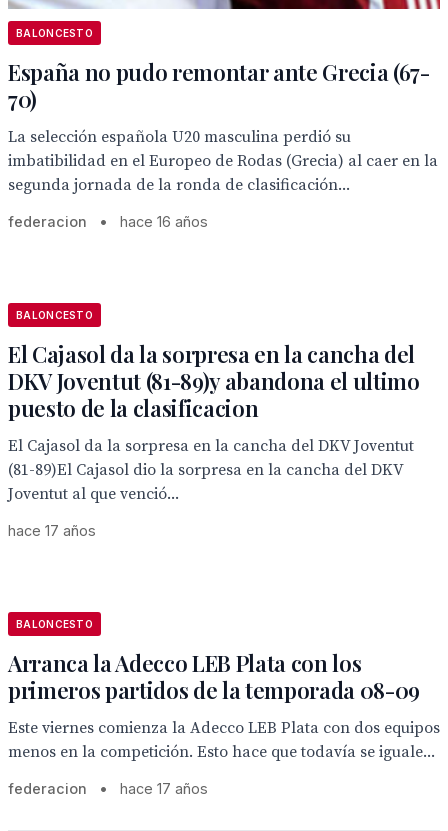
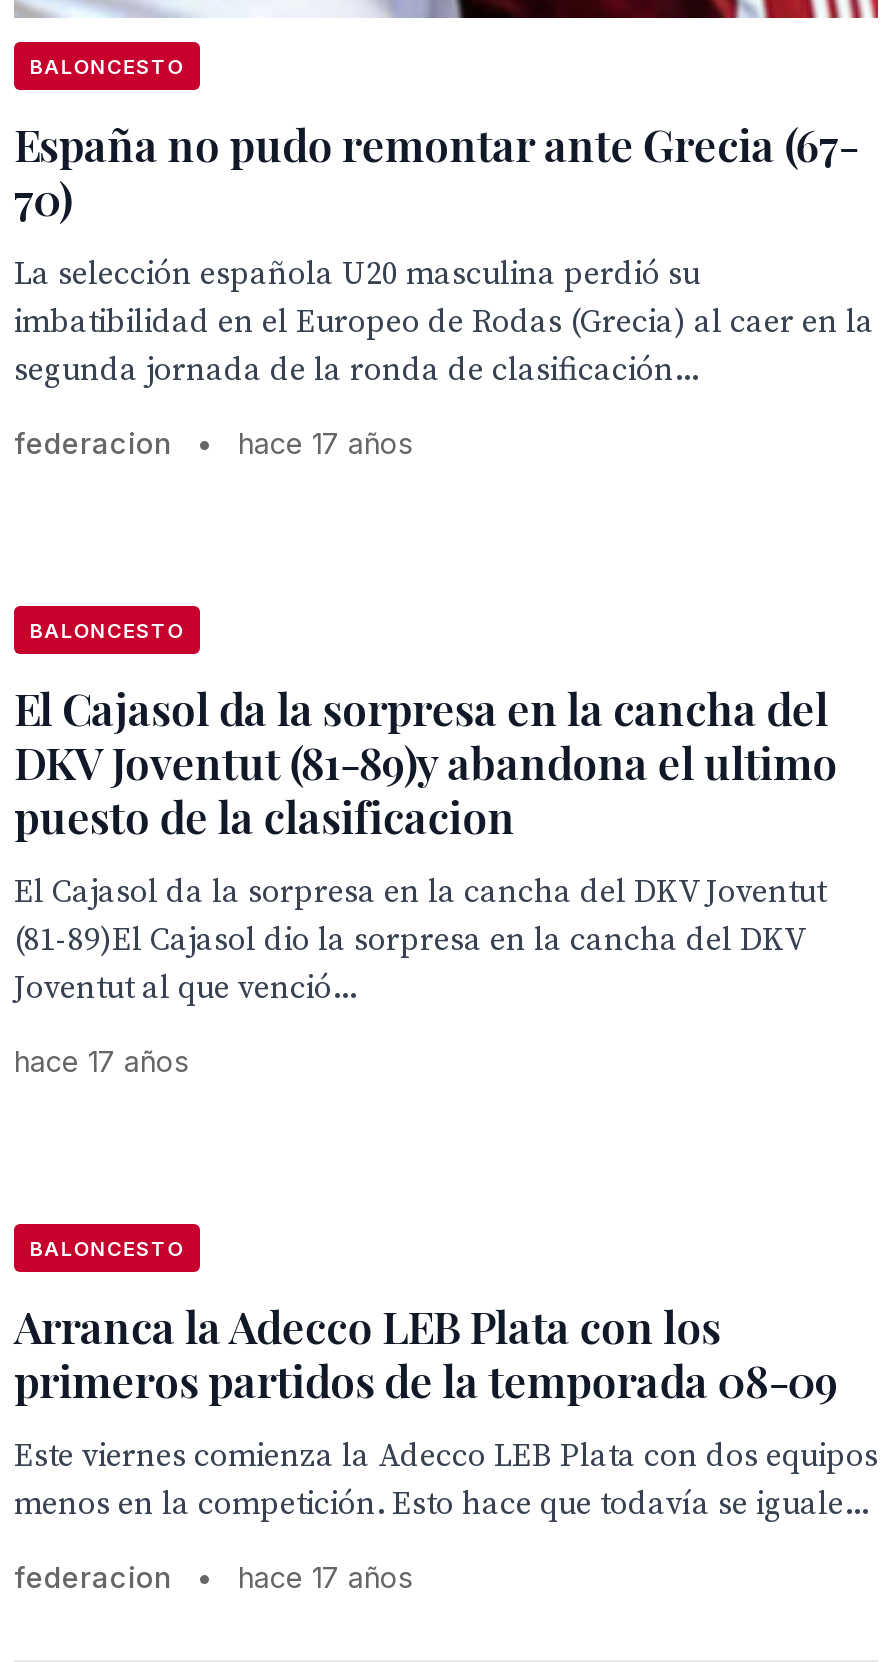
- hace 16 años
+ hace 17 años
